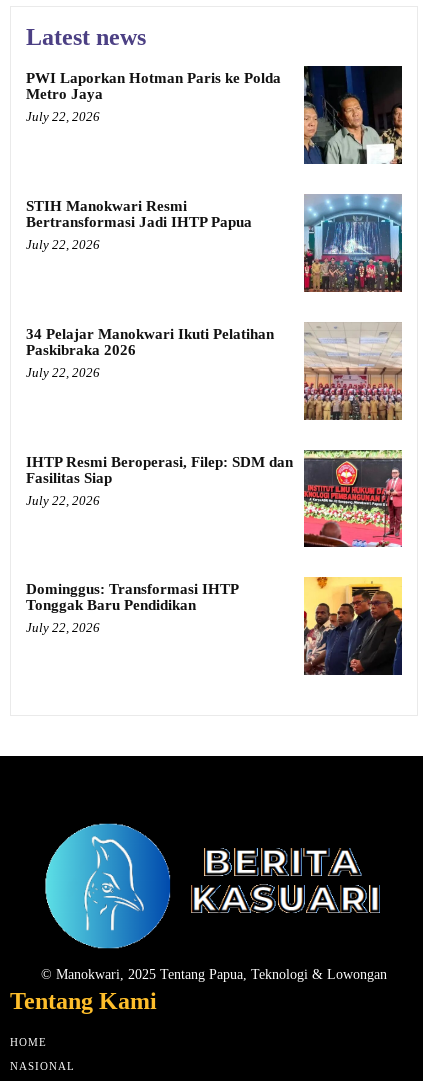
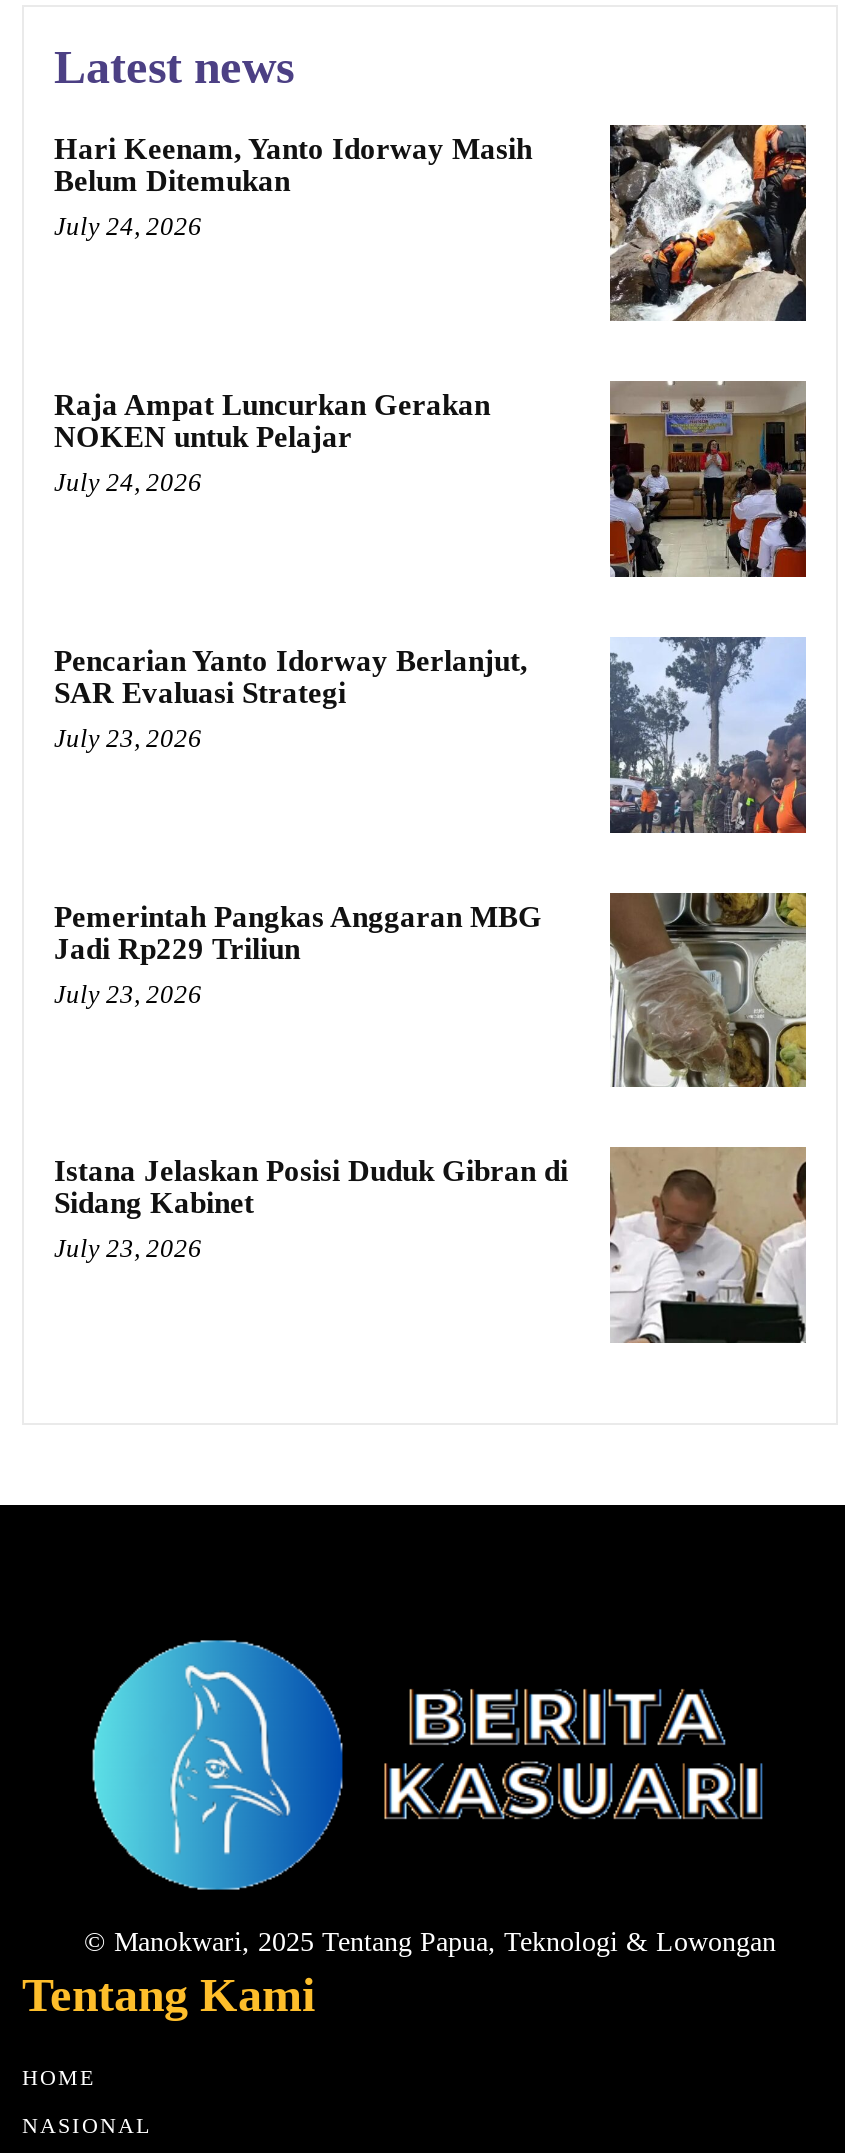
- [image]
- PWI Laporkan Hotman Paris ke Polda
- Metro Jaya
- July 22, 2026
+ [image]
+ Hari Keenam, Yanto Idorway Masih
+ Belum Ditemukan
+ July 24, 2026

- STIH Manokwari Resmi
- Bertransformasi Jadi IHTP Papua
- July 22, 2026
+ Raja Ampat Luncurkan Gerakan
+ NOKEN untuk Pelajar
+ July 24, 2026

- [image]
+ [image]

- [image]
- 34 Pelajar Manokwari Ikuti Pelatihan
- Paskibraka 2026
- July 22, 2026
+ [image]
+ Pencarian Yanto Idorway Berlanjut,
+ SAR Evaluasi Strategi
+ July 23, 2026

- [image]
- IHTP Resmi Beroperasi, Filep: SDM dan
- Fasilitas Siap
- July 22, 2026
+ [image]
+ Pemerintah Pangkas Anggaran MBG
+ Jadi Rp229 Triliun
+ July 23, 2026

- Dominggus: Transformasi IHTP
- Tonggak Baru Pendidikan
- July 22, 2026
+ Istana Jelaskan Posisi Duduk Gibran di
+ Sidang Kabinet
+ July 23, 2026

- [image]
+ [image]
